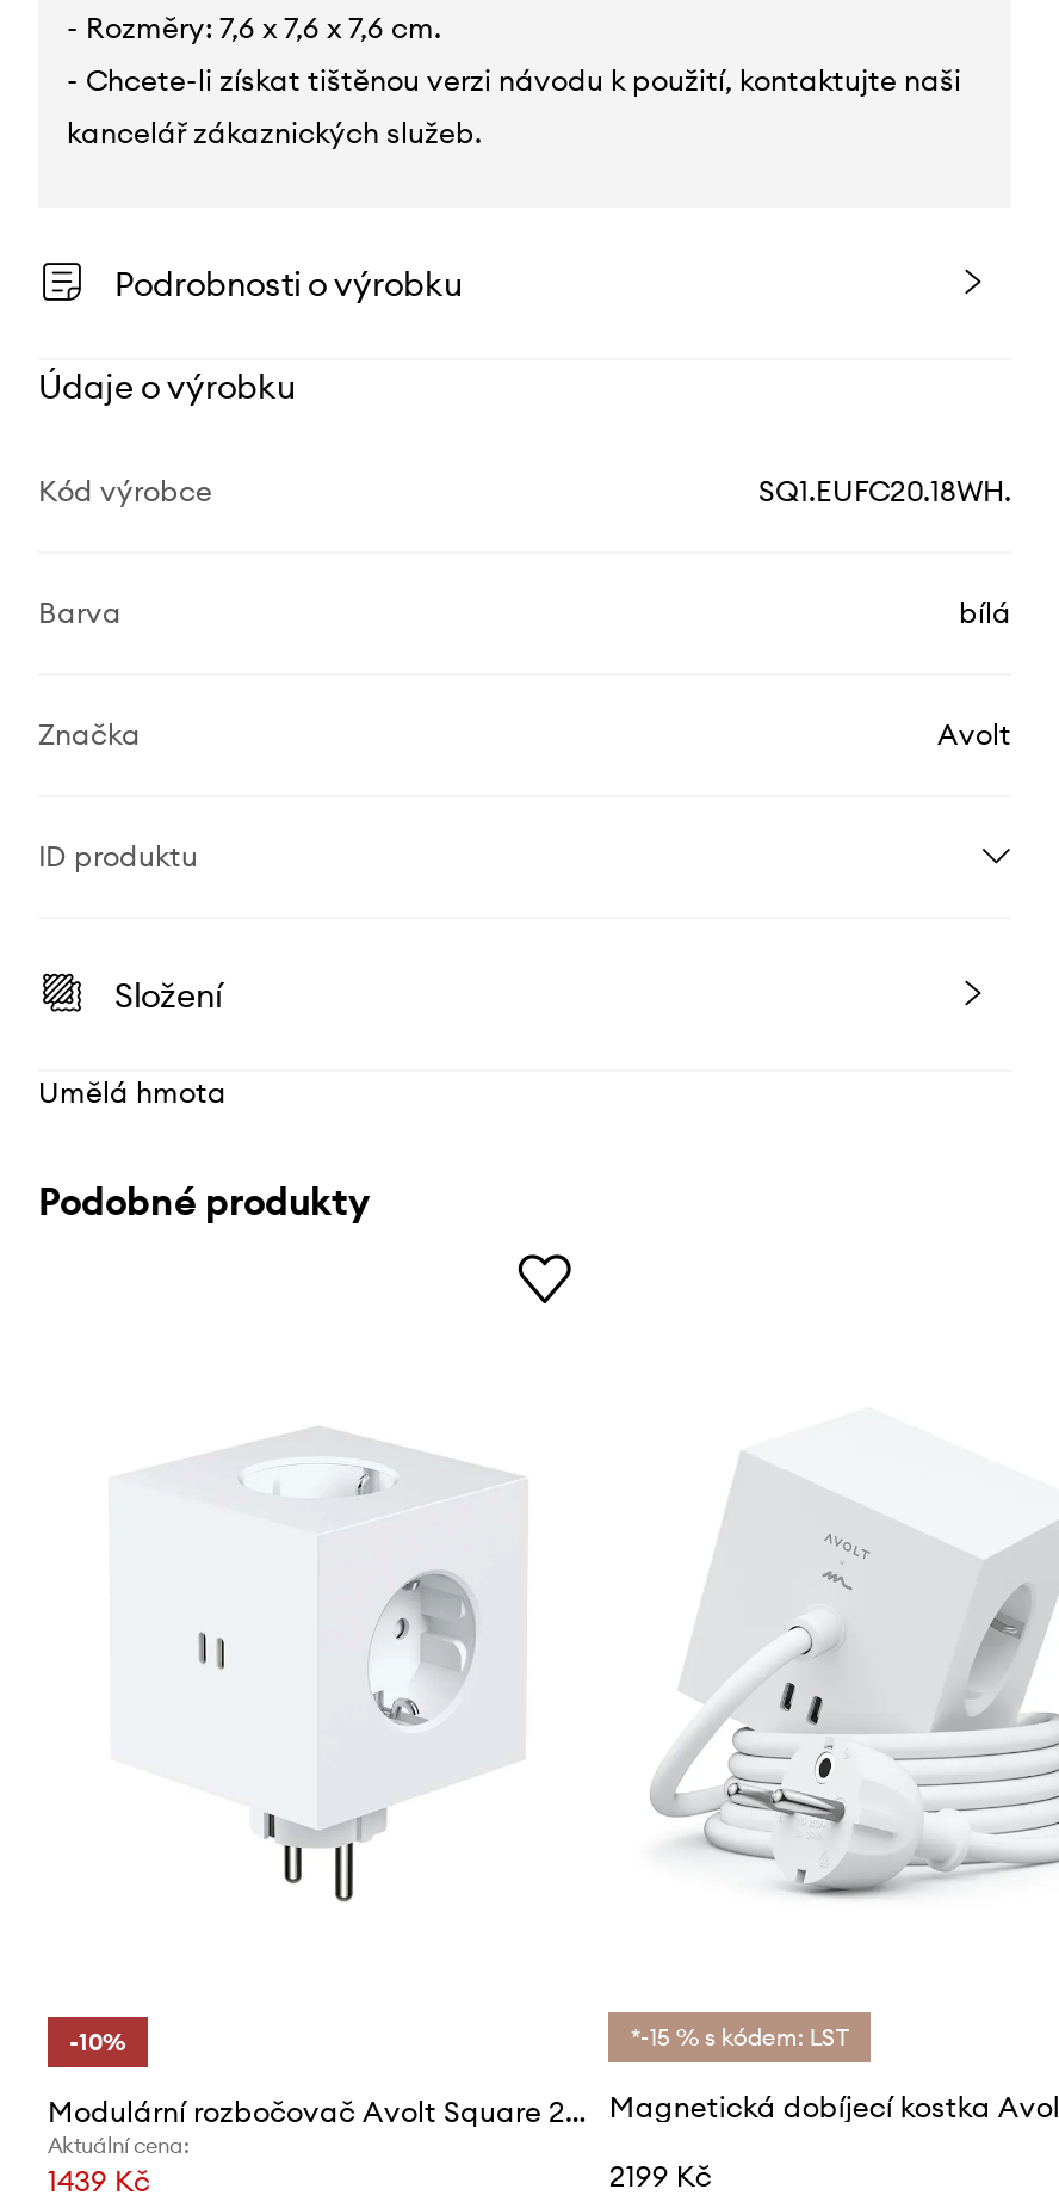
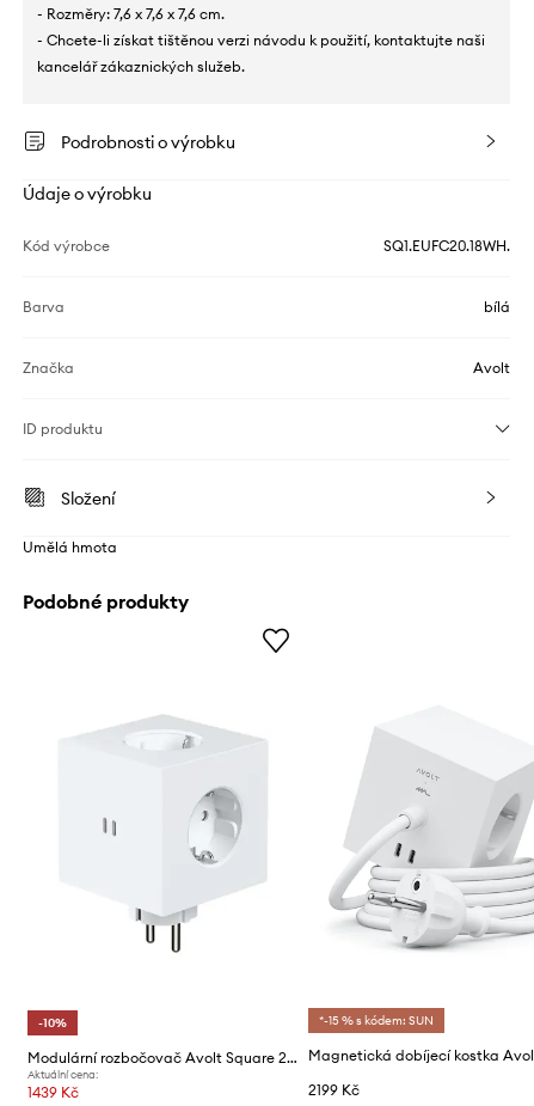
- *-15 % s kódem: LST
+ *-15 % s kódem: SUN
